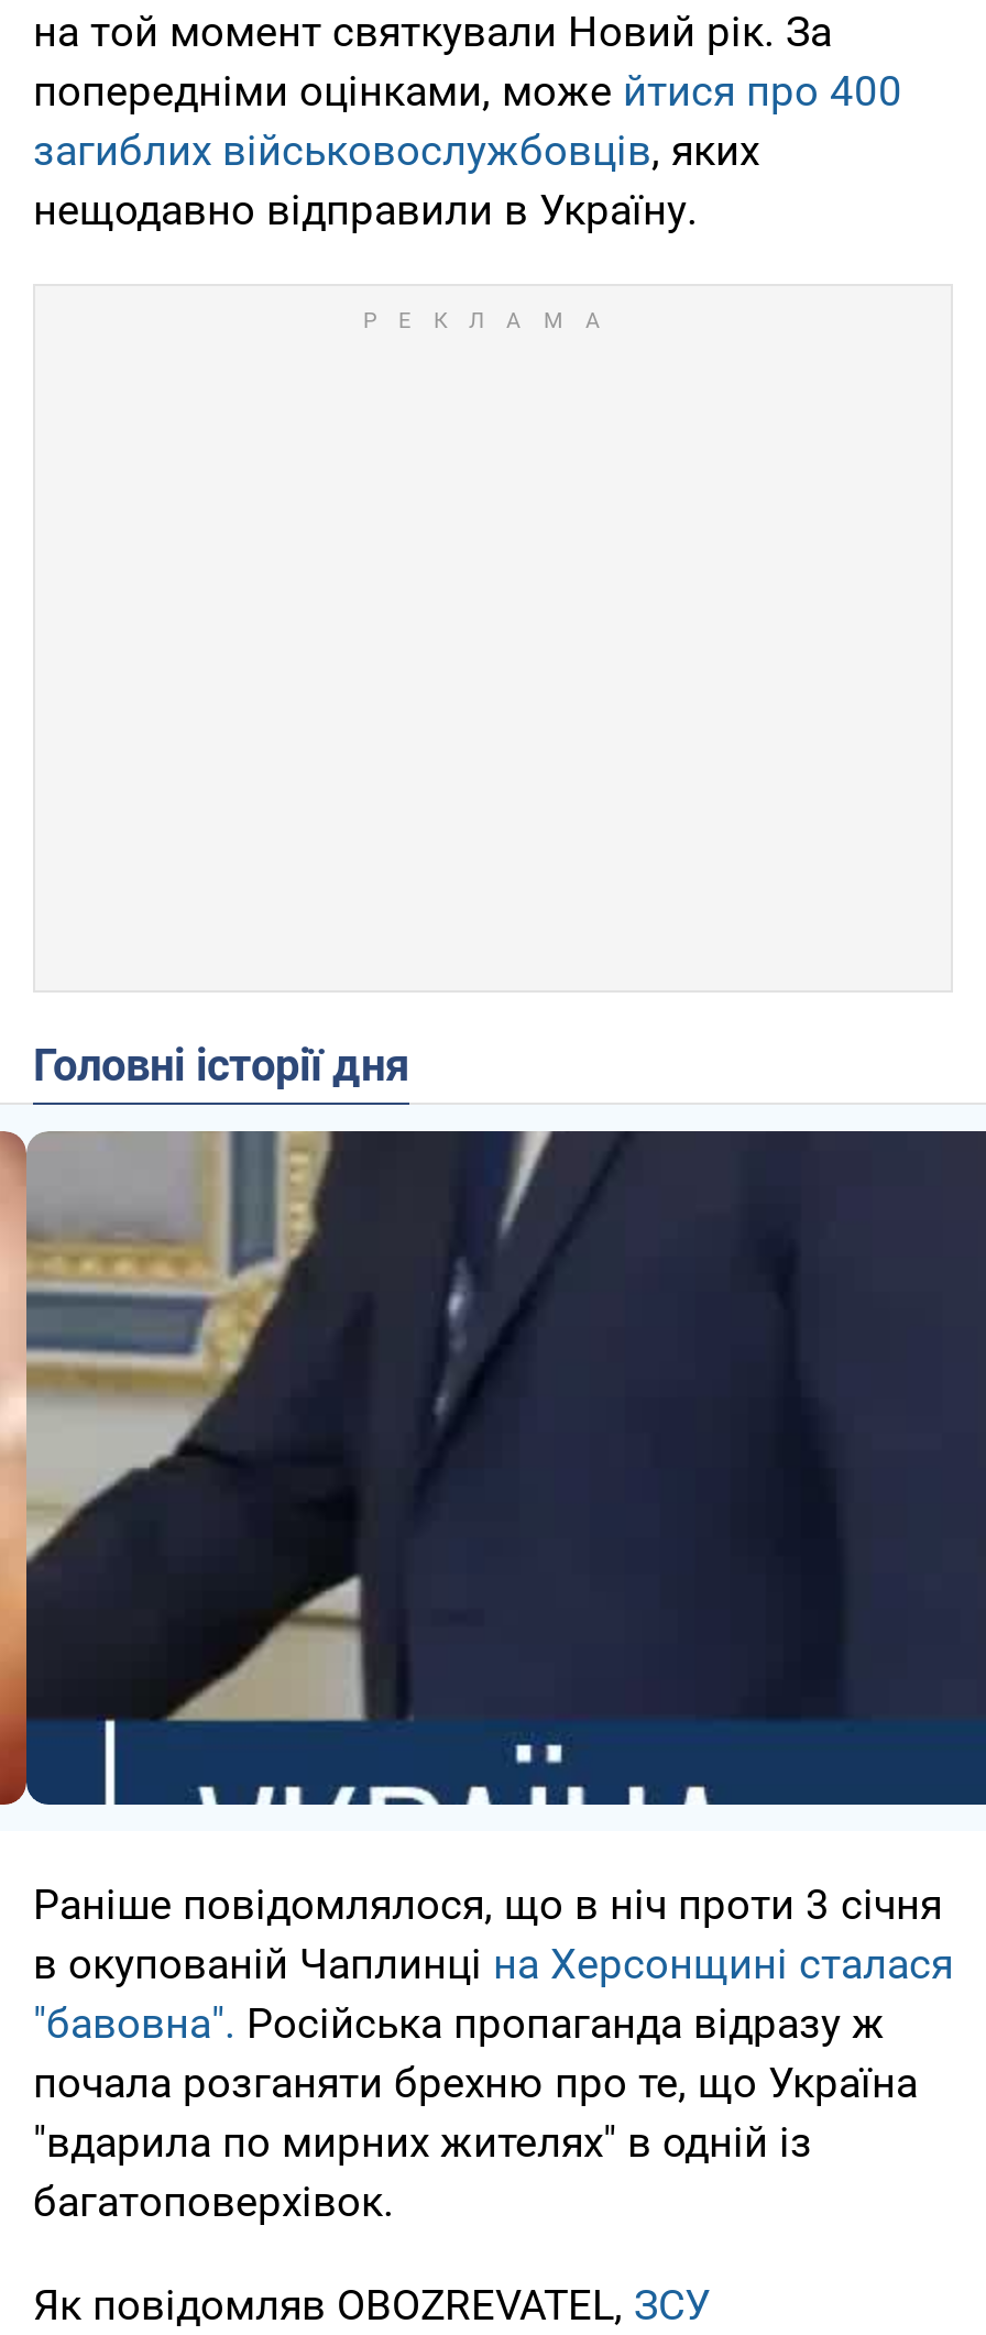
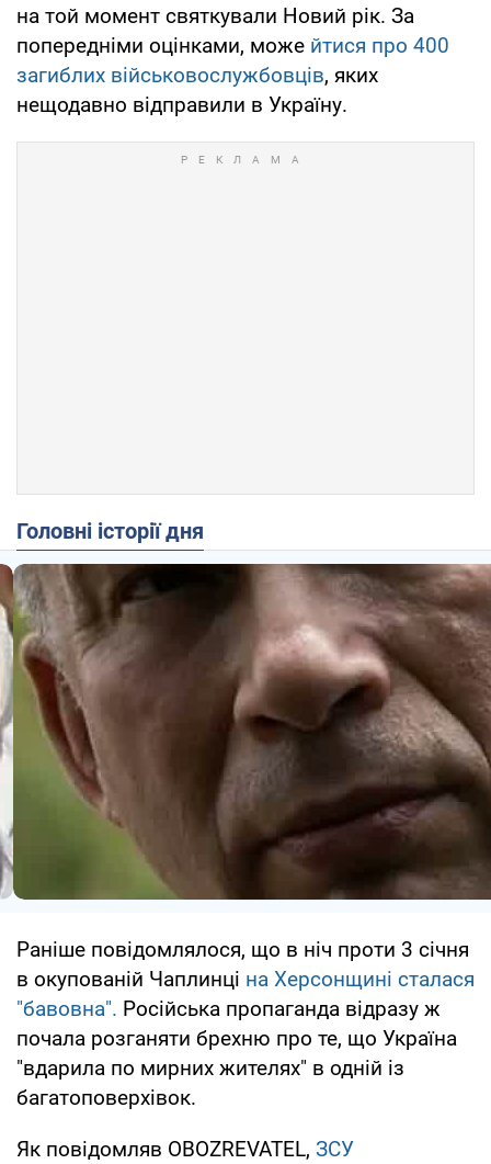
- [image]
+ [image]
